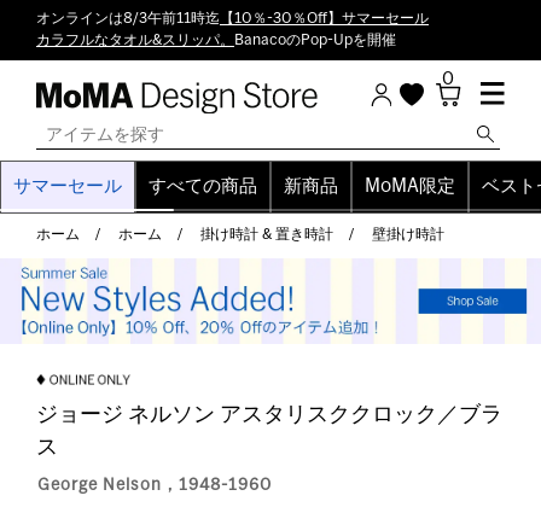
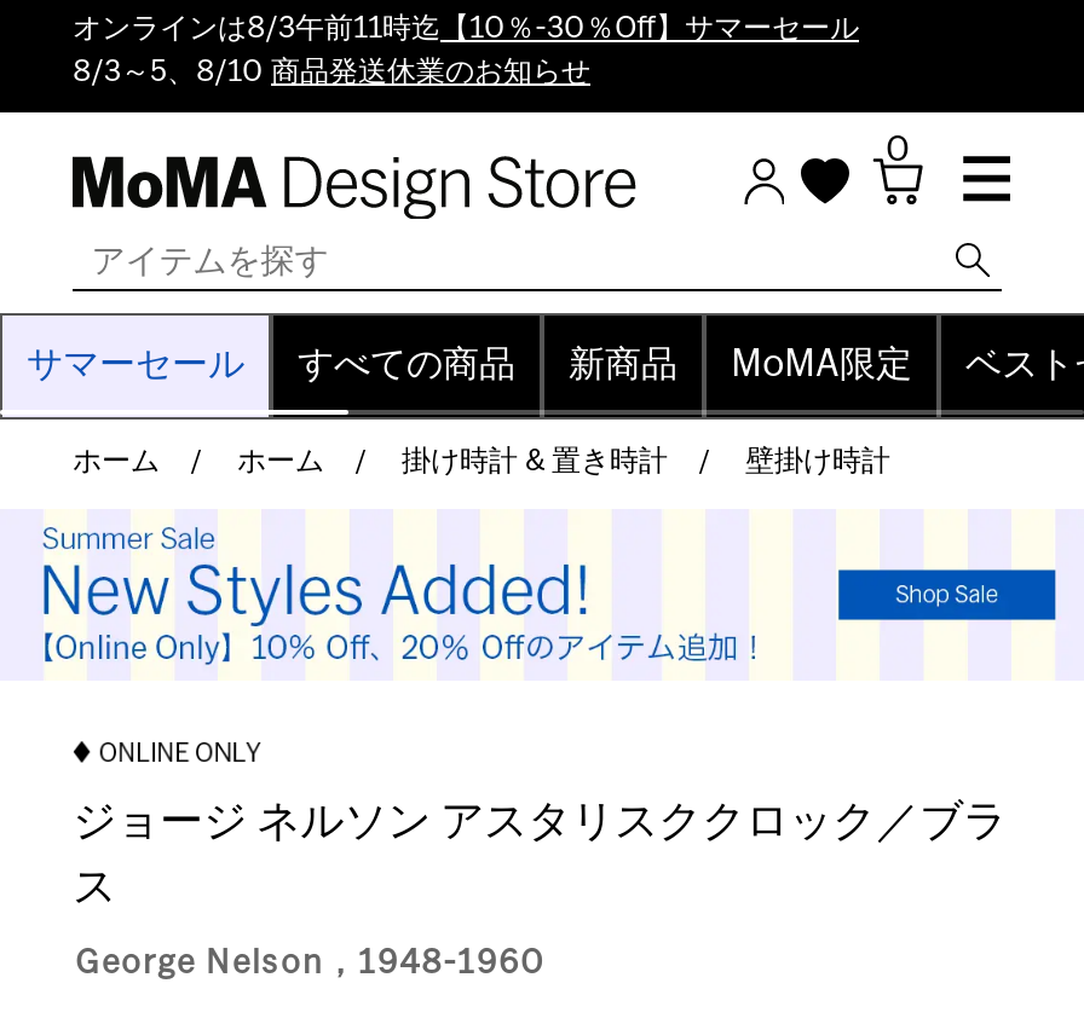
- カラフルなタオル&スリッパ。BanacoのPop-Upを開催
+ 8/3～5、8/10商品発送休業のお知らせ
